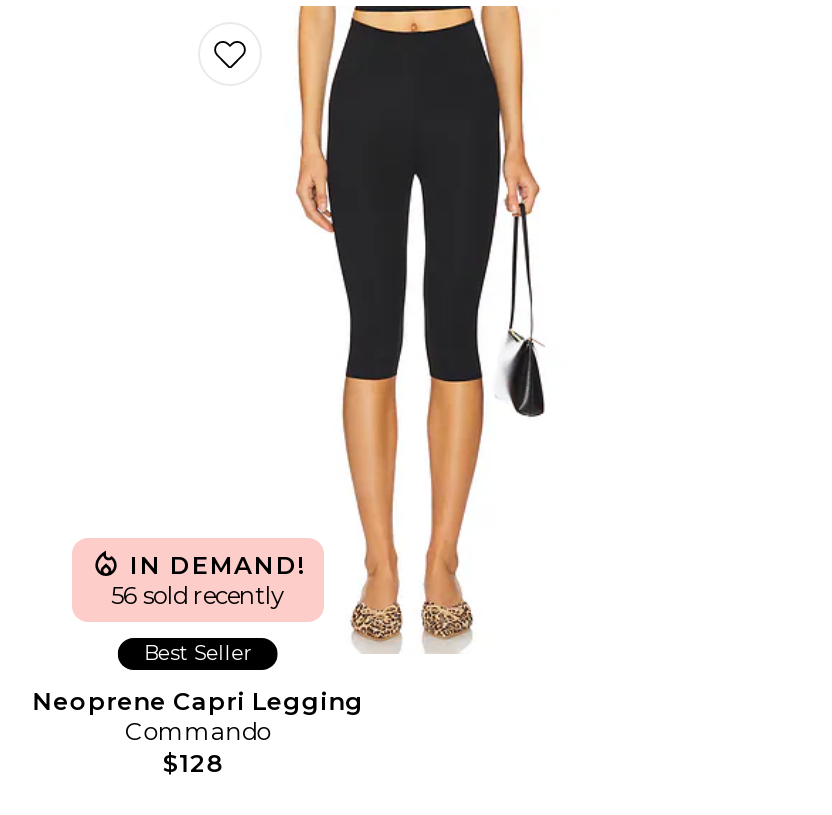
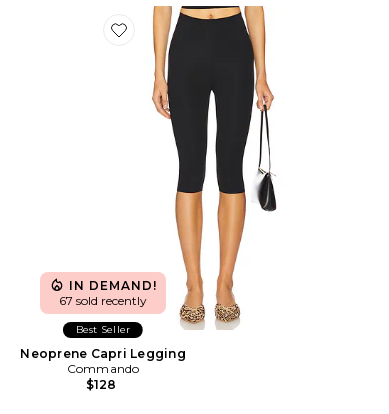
- 56 sold recently
+ 67 sold recently
